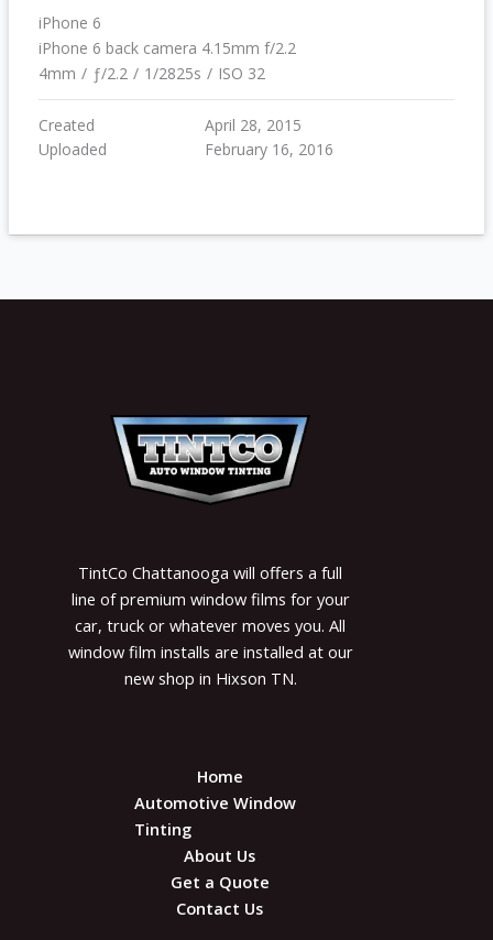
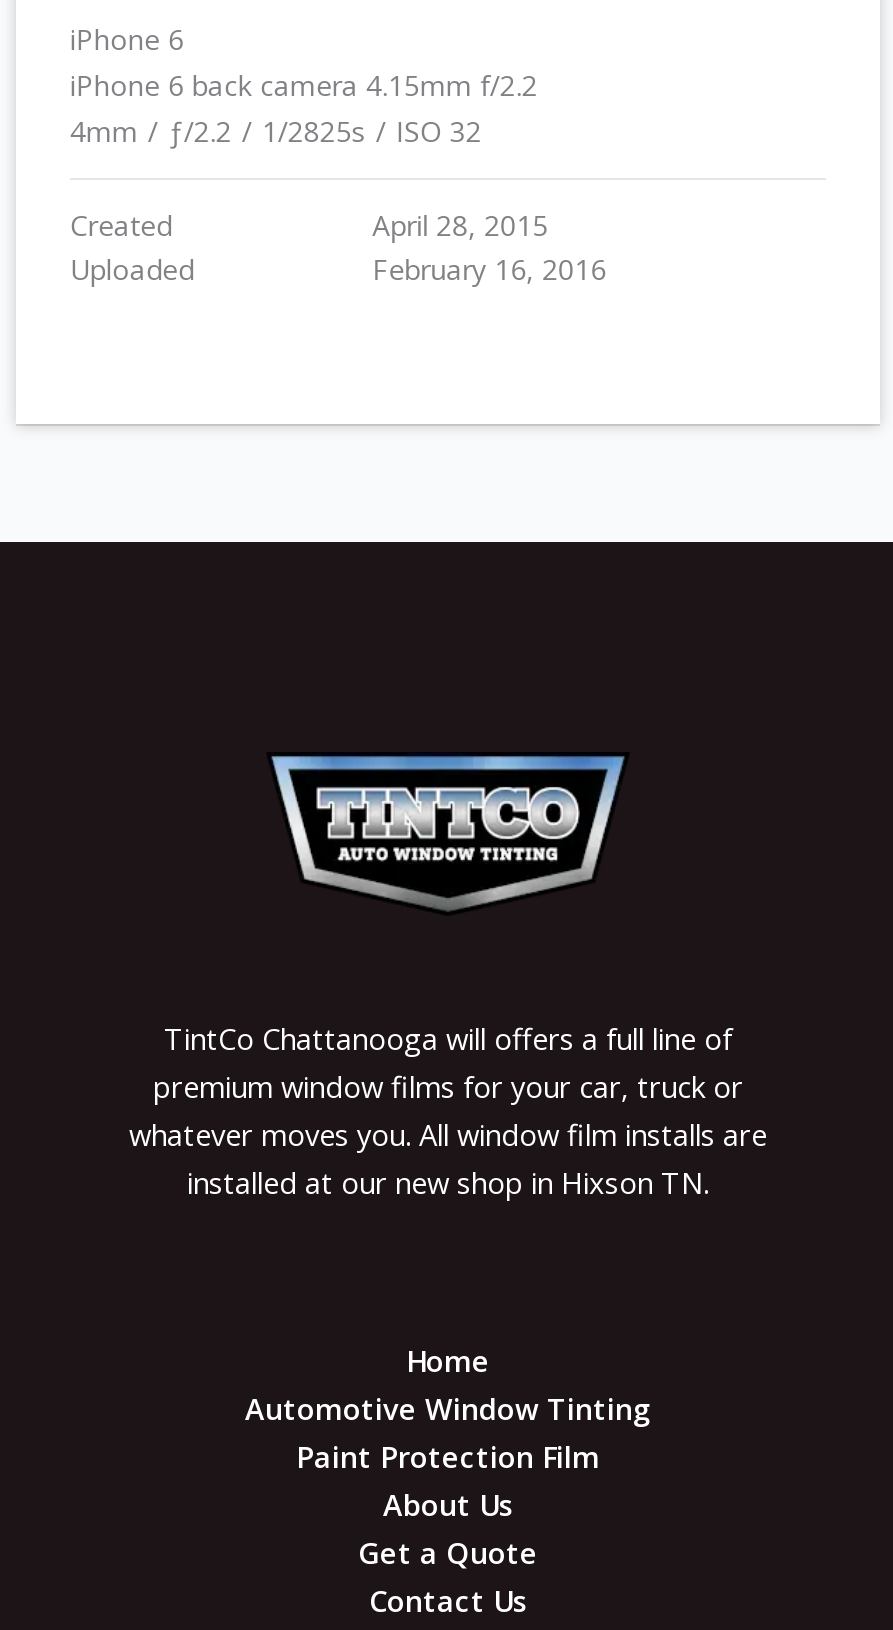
- [image]
+ [image]

- Automotive Window
- Tinting
+ Automotive Window Tinting
+ Paint Protection Film
